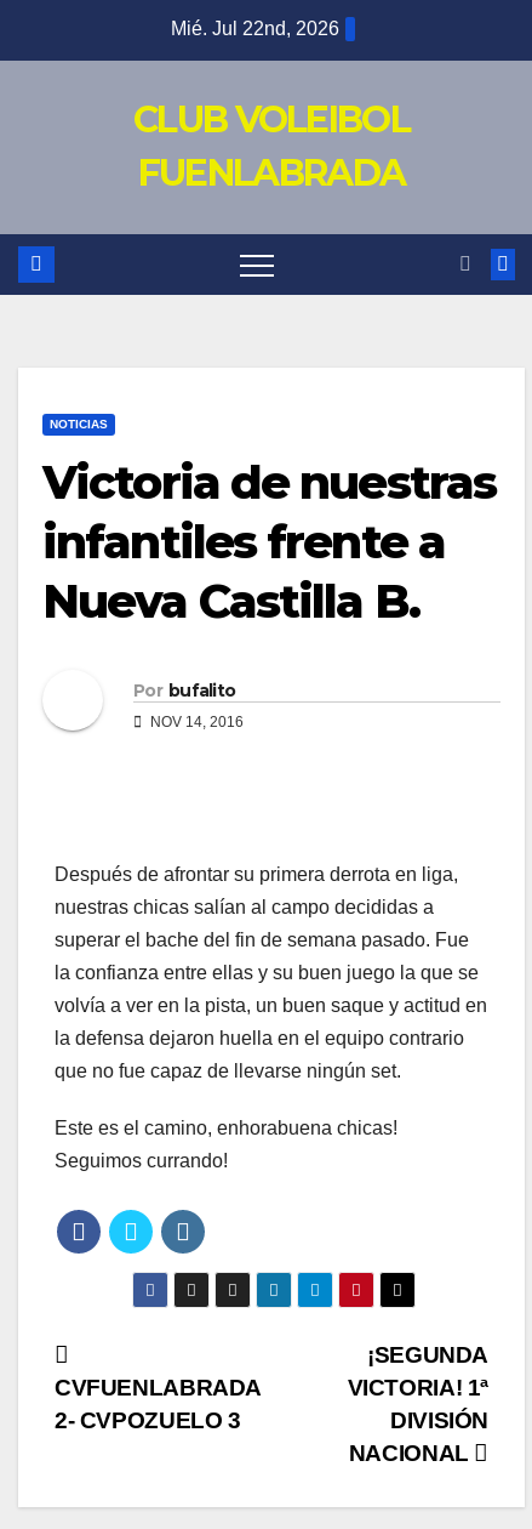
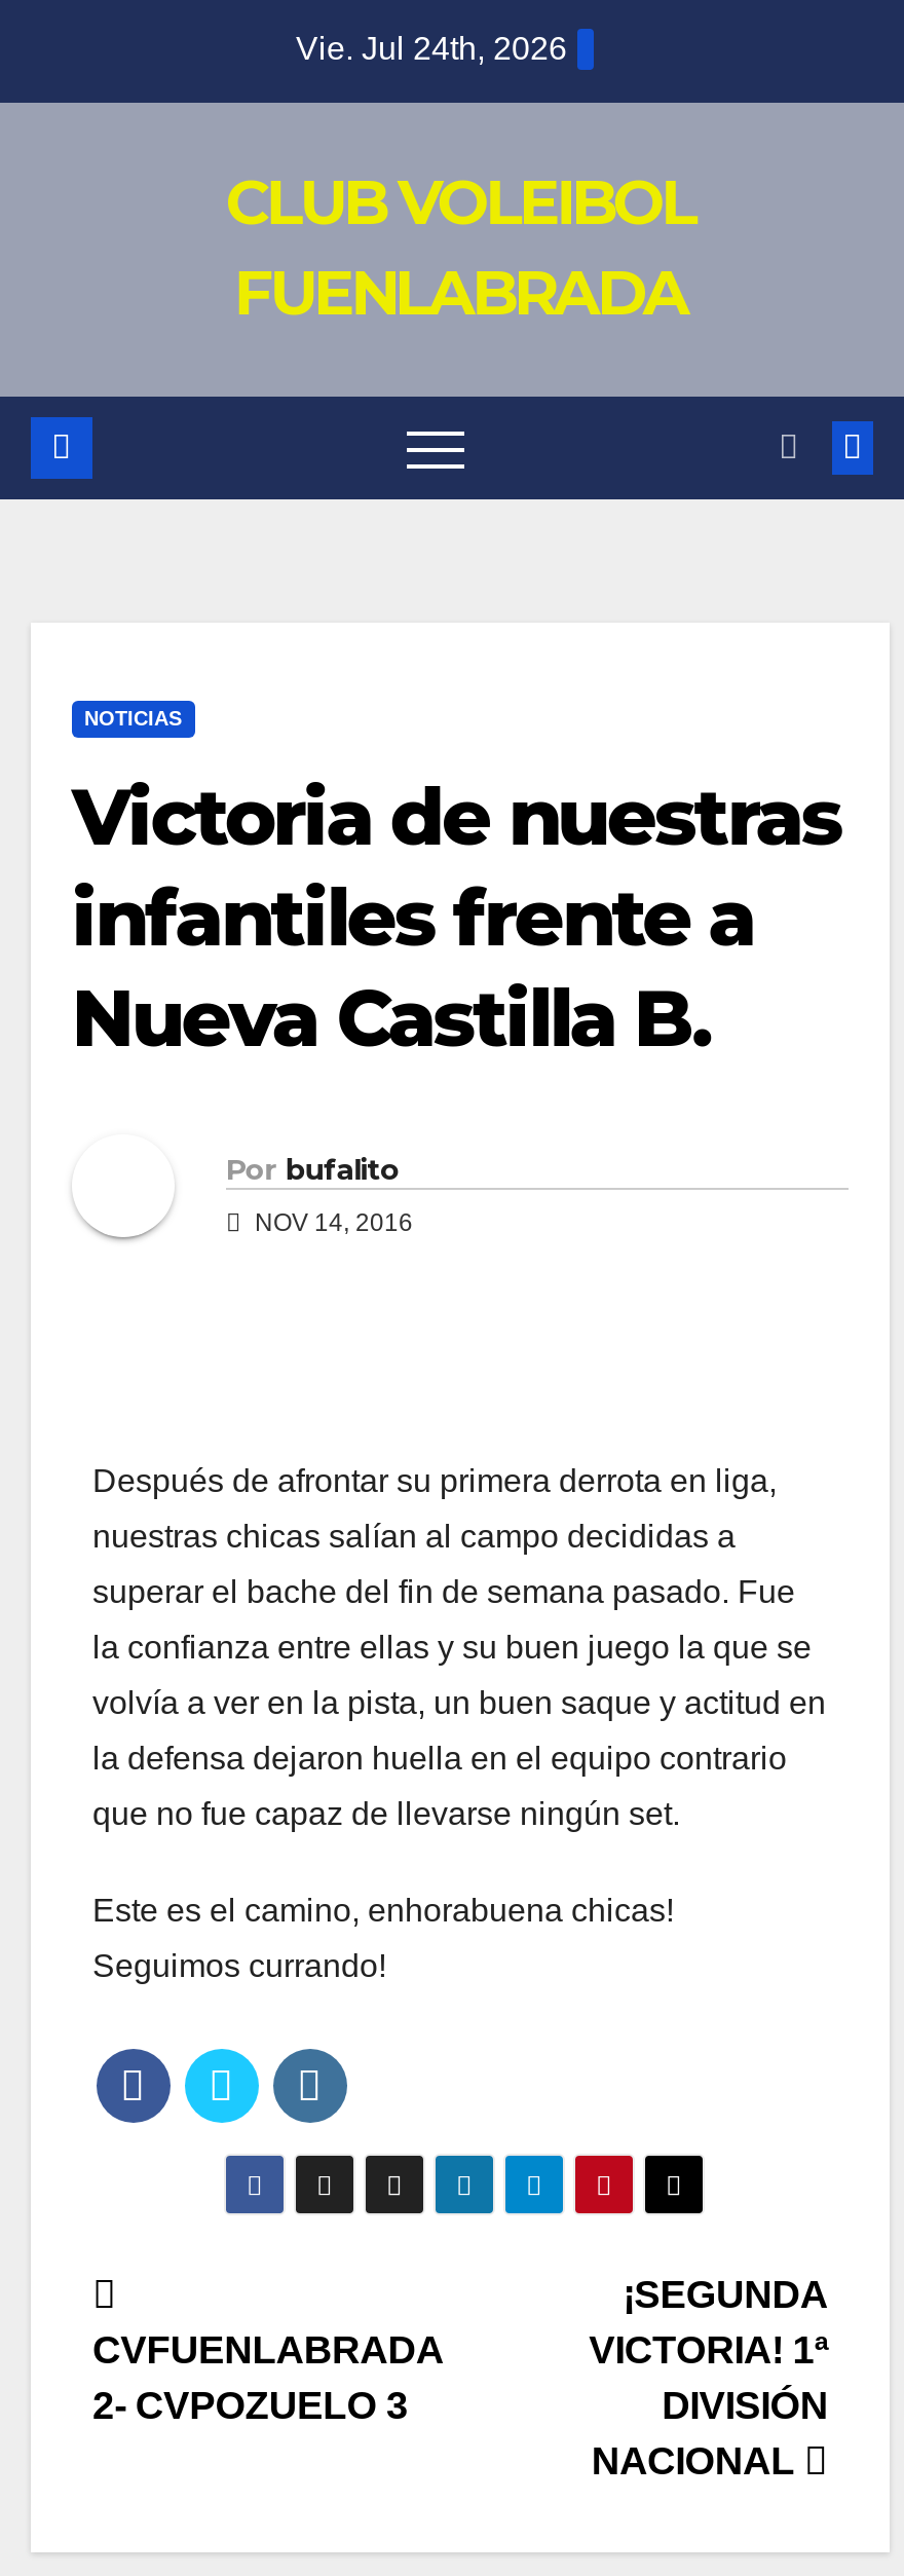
- Mié. Jul 22nd, 2026
+ Vie. Jul 24th, 2026
